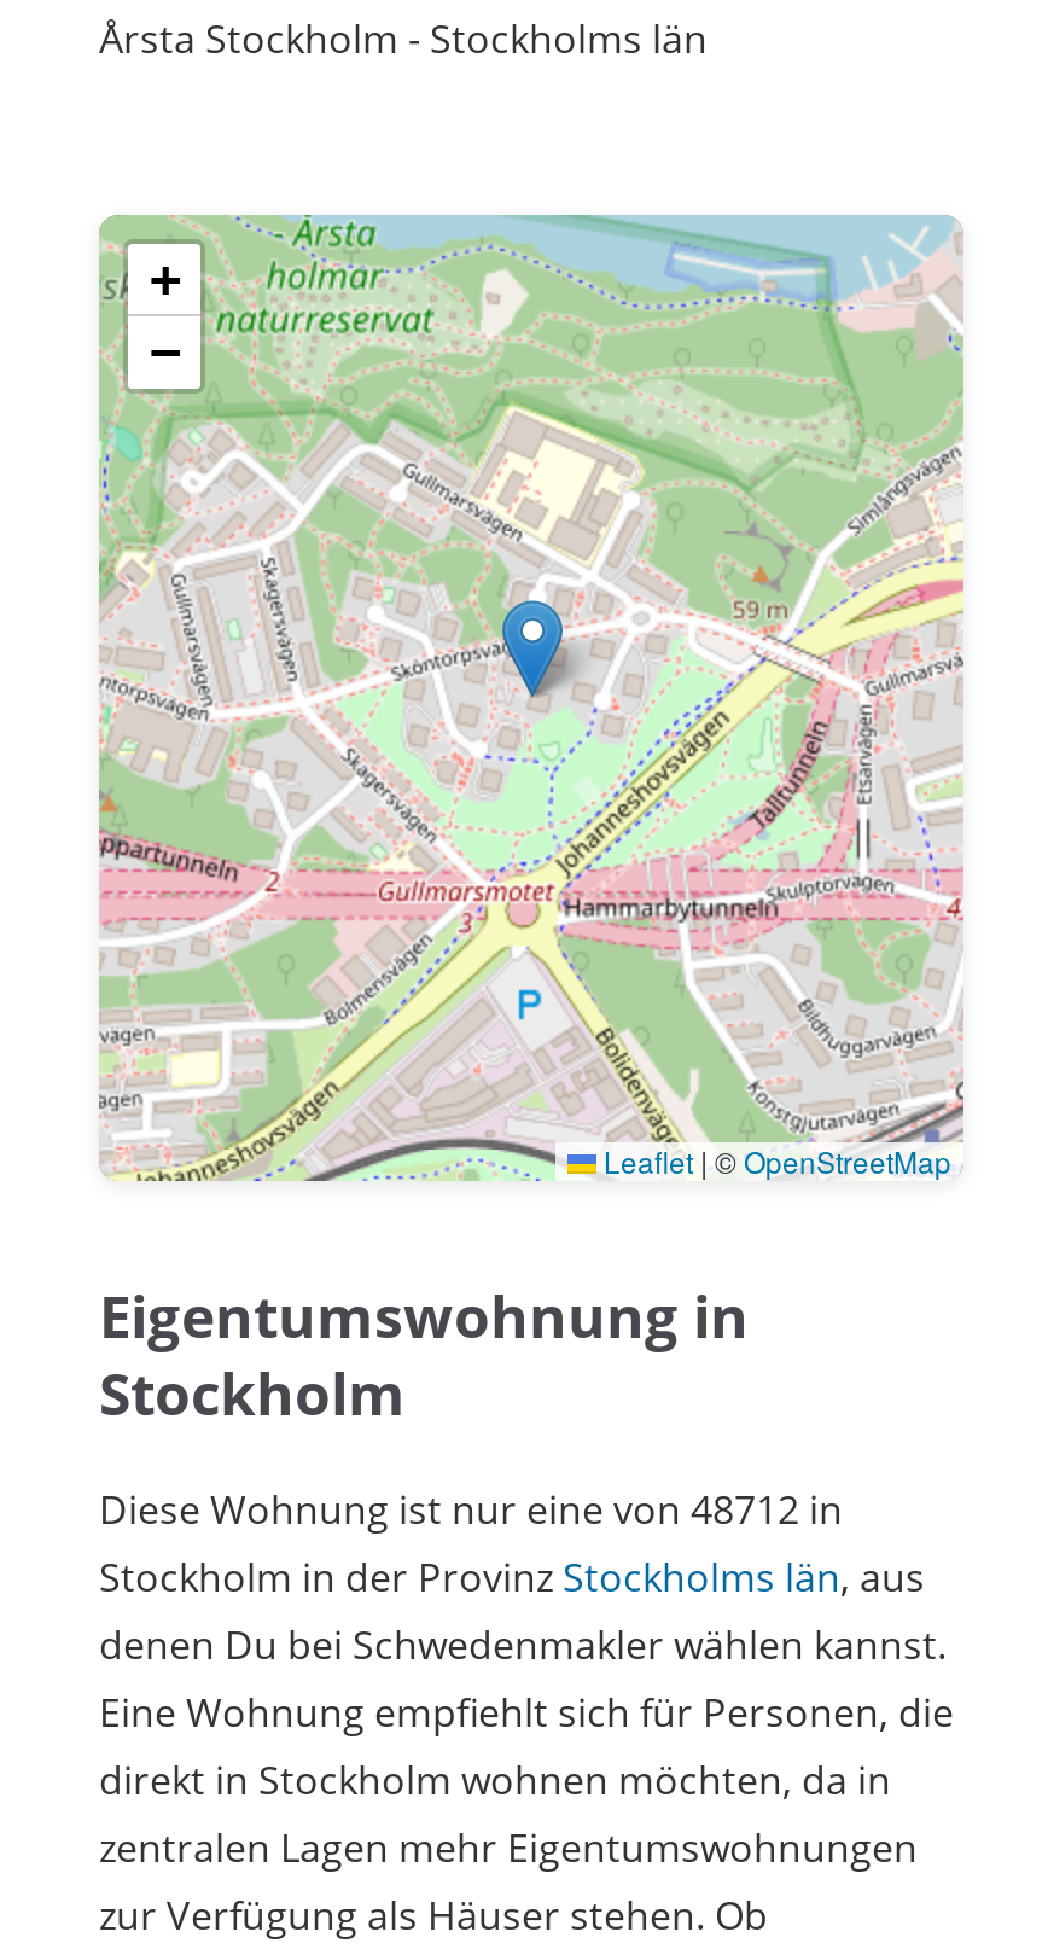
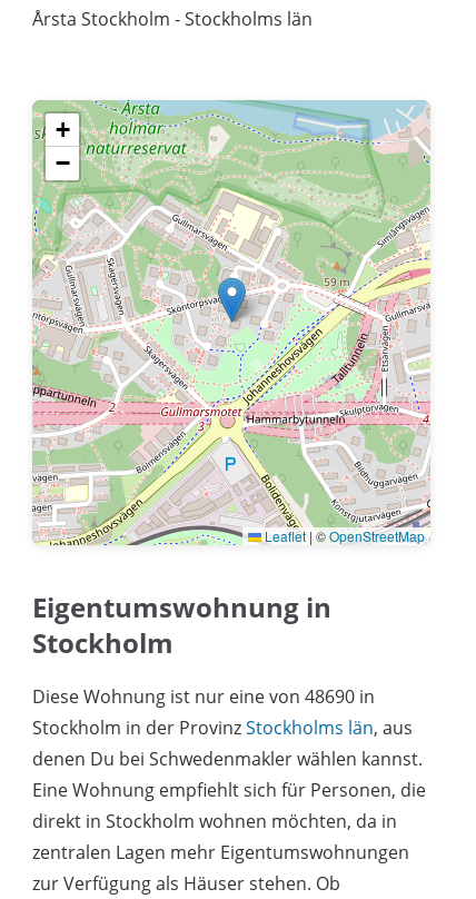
- Diese Wohnung ist nur eine von 48712 in
+ Diese Wohnung ist nur eine von 48690 in
